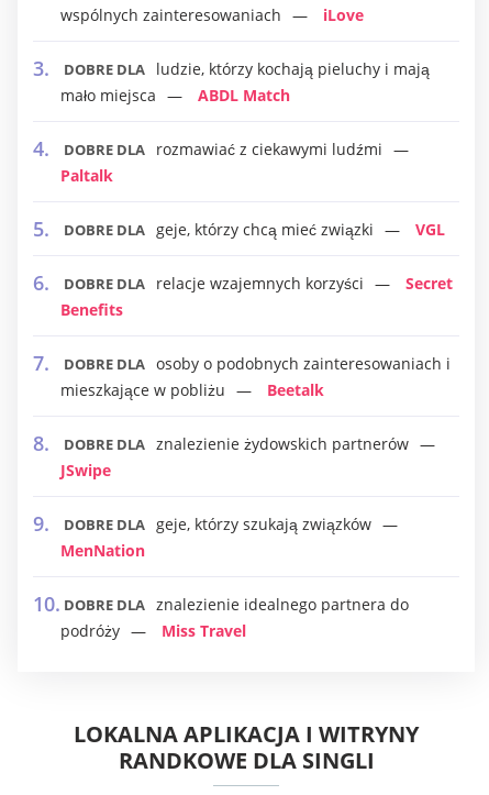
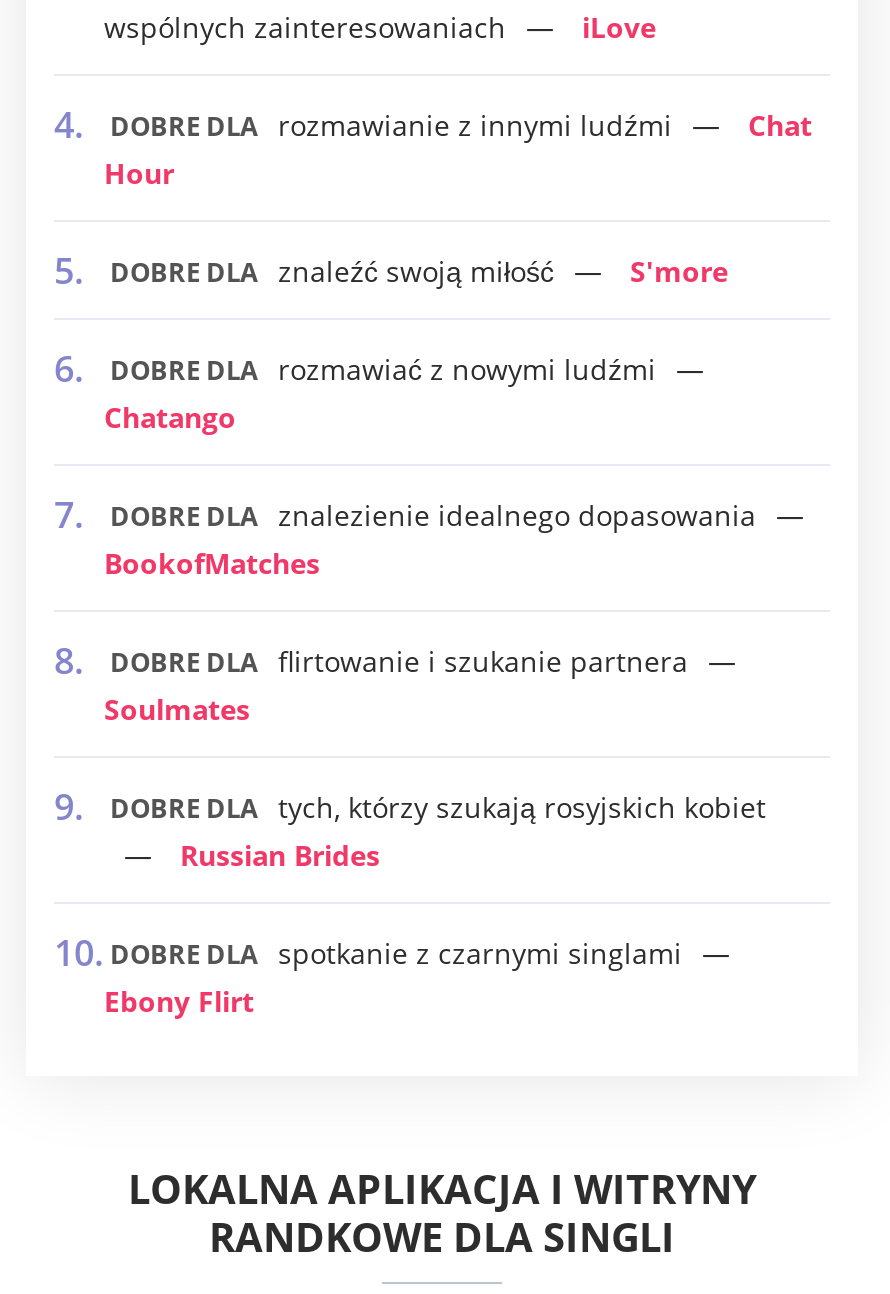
- DOBRE DLA ludzie, którzy kochają pieluchy i mają
- mało miejsca
- ABDL Match
- DOBRE DLA rozmawiać z ciekawymi ludźmi
- Paltalk
- DOBRE DLA geje, którzy chcą mieć związki
- VGL
- DOBRE DLA relacje wzajemnych korzyści
- Secret
- Benefits
- DOBRE DLA osoby o podobnych zainteresowaniach i
- mieszkające w pobliżu
- Beetalk
- DOBRE DLA znalezienie żydowskich partnerów
- JSwipe
- DOBRE DLA geje, którzy szukają związków
- MenNation
- DOBRE DLA znalezienie idealnego partnera do
- podróży
- Miss Travel
+ DOBRE DLA rozmawianie z innymi ludźmi
+ Chat
+ Hour
+ DOBRE DLA znaleźć swoją miłość
+ S'more
+ DOBRE DLA rozmawiać z nowymi ludźmi
+ Chatango
+ DOBRE DLA znalezienie idealnego dopasowania
+ BookofMatches
+ DOBRE DLA flirtowanie i szukanie partnera
+ Soulmates
+ DOBRE DLA tych, którzy szukają rosyjskich kobiet
+ Russian Brides
+ DOBRE DLA spotkanie z czarnymi singlami
+ Ebony Flirt
